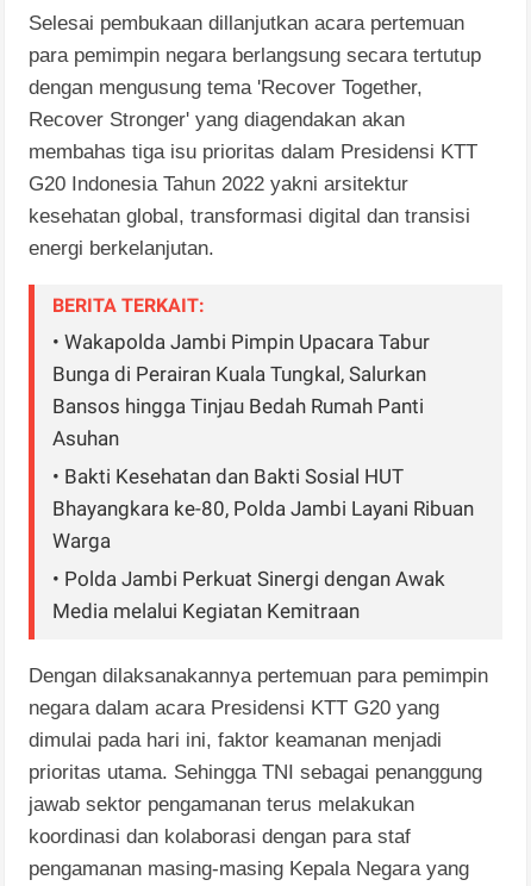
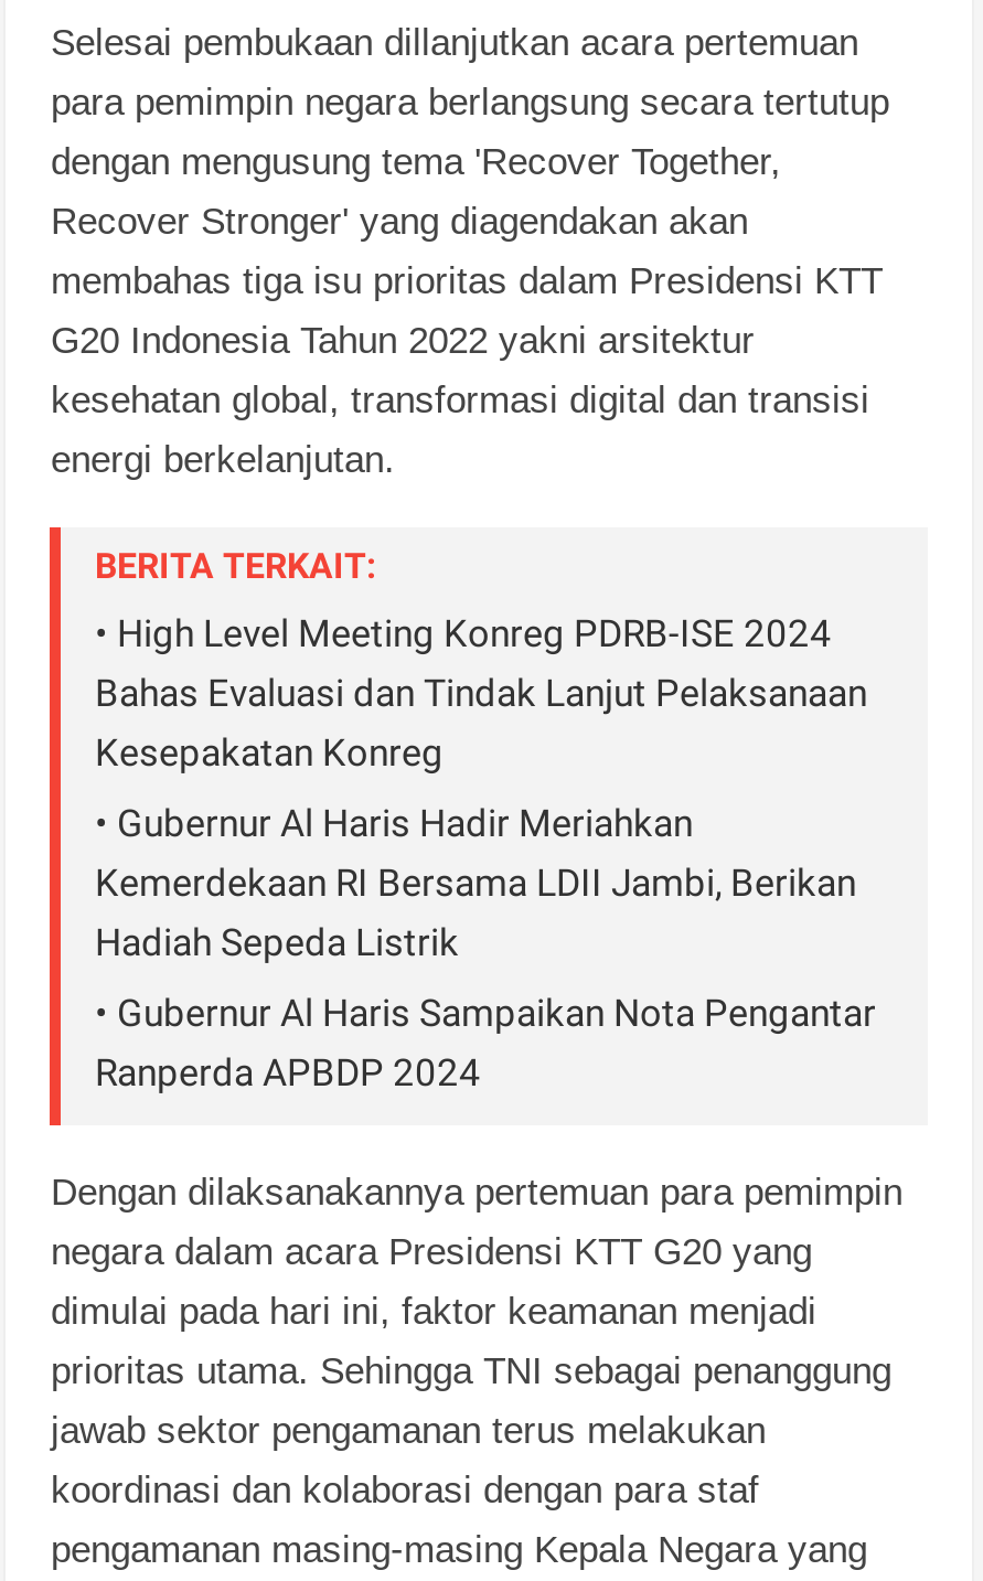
- • Wakapolda Jambi Pimpin Upacara Tabur
- Bunga di Perairan Kuala Tungkal, Salurkan
- Bansos hingga Tinjau Bedah Rumah Panti
- Asuhan
+ • High Level Meeting Konreg PDRB-ISE 2024
+ Bahas Evaluasi dan Tindak Lanjut Pelaksanaan
+ Kesepakatan Konreg

- • Bakti Kesehatan dan Bakti Sosial HUT
- Bhayangkara ke-80, Polda Jambi Layani Ribuan
- Warga
+ • Gubernur Al Haris Hadir Meriahkan
+ Kemerdekaan RI Bersama LDII Jambi, Berikan
+ Hadiah Sepeda Listrik

- • Polda Jambi Perkuat Sinergi dengan Awak
- Media melalui Kegiatan Kemitraan
+ • Gubernur Al Haris Sampaikan Nota Pengantar
+ Ranperda APBDP 2024
